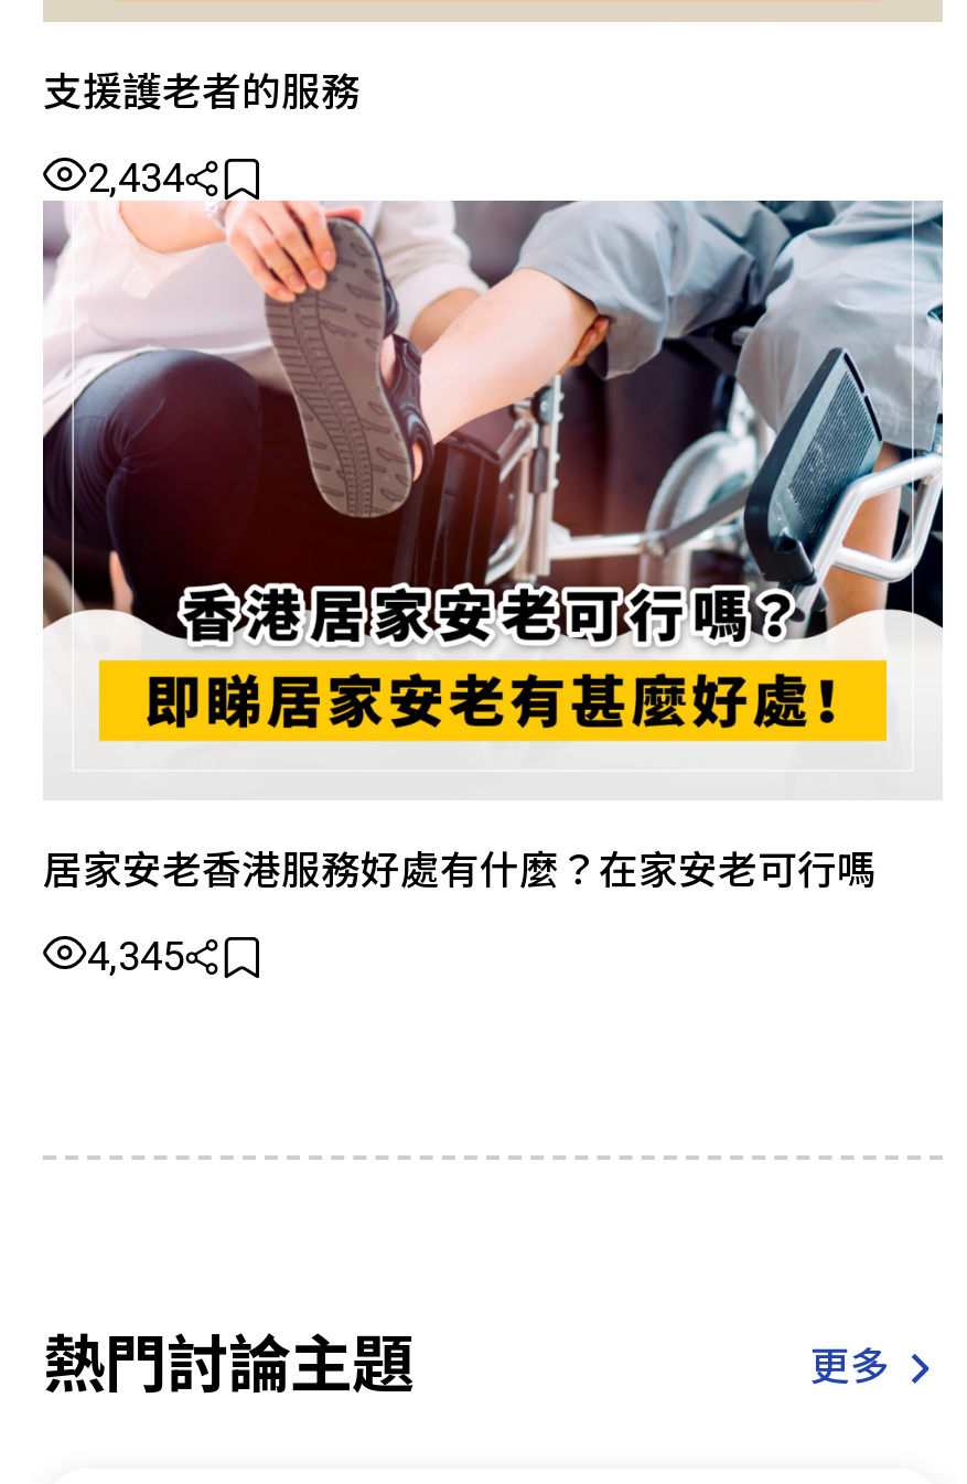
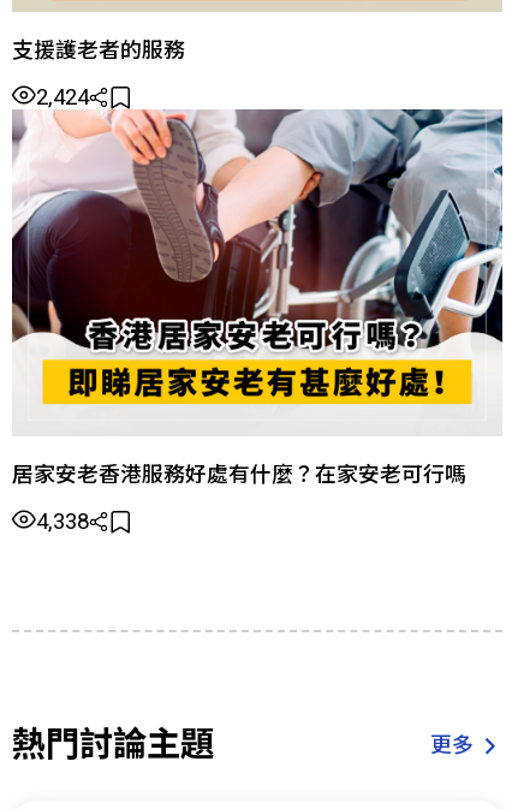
- 2,434
+ 2,424

- 4,345
+ 4,338
